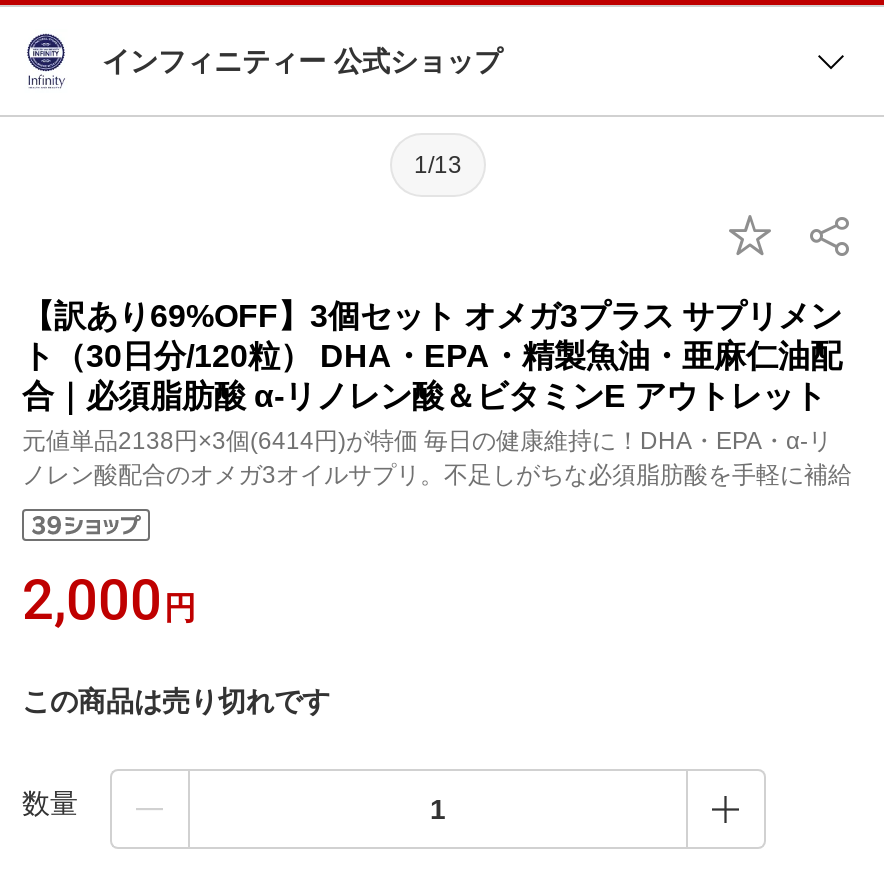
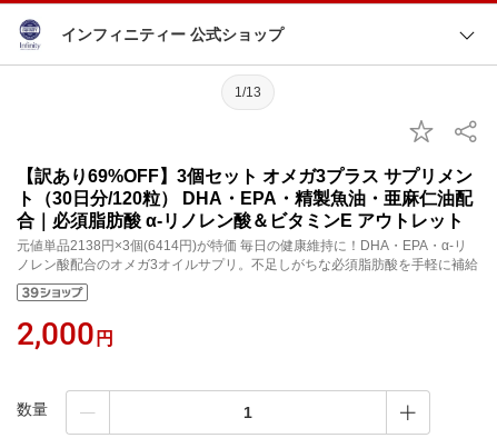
- この商品は売り切れです
